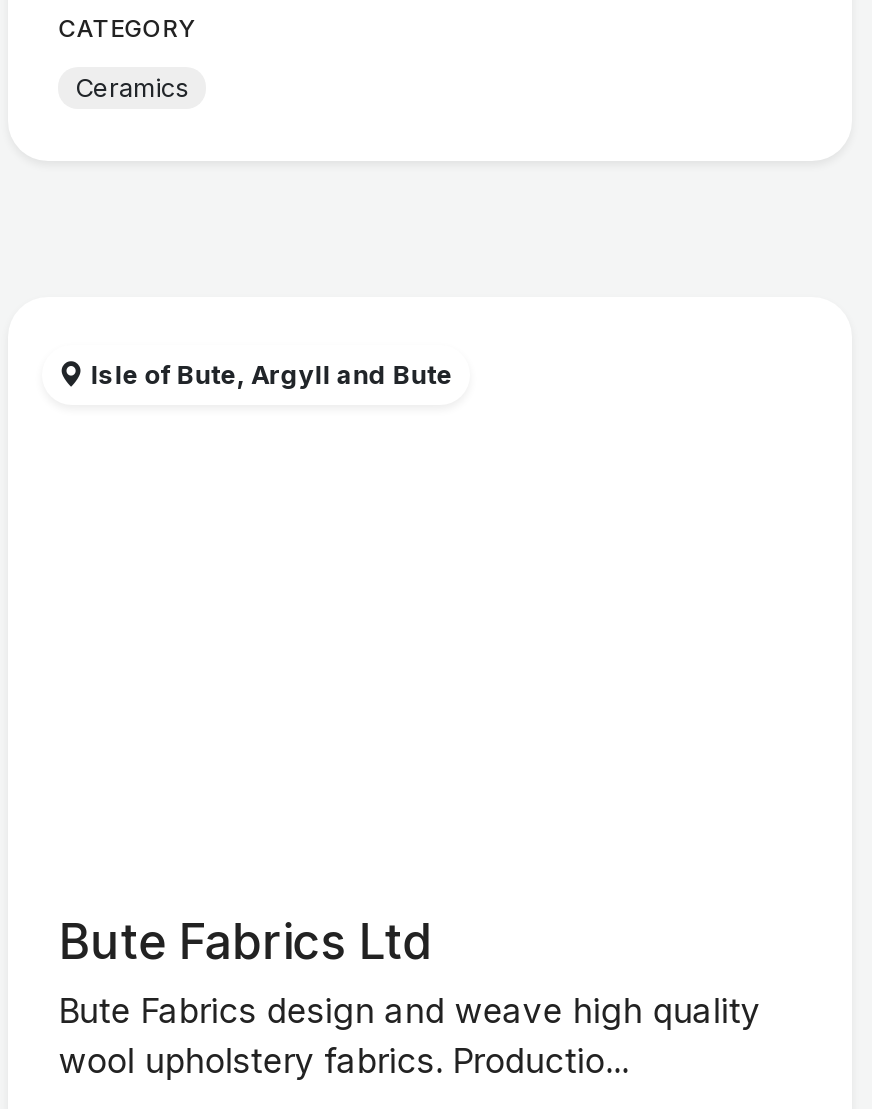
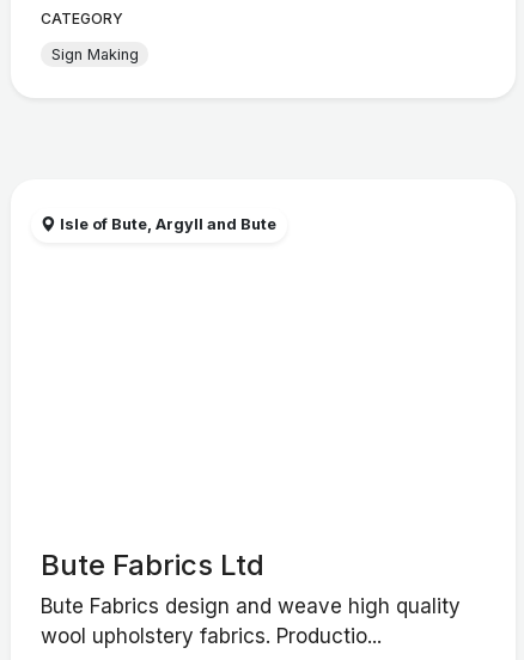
- Ceramics
+ Sign Making
